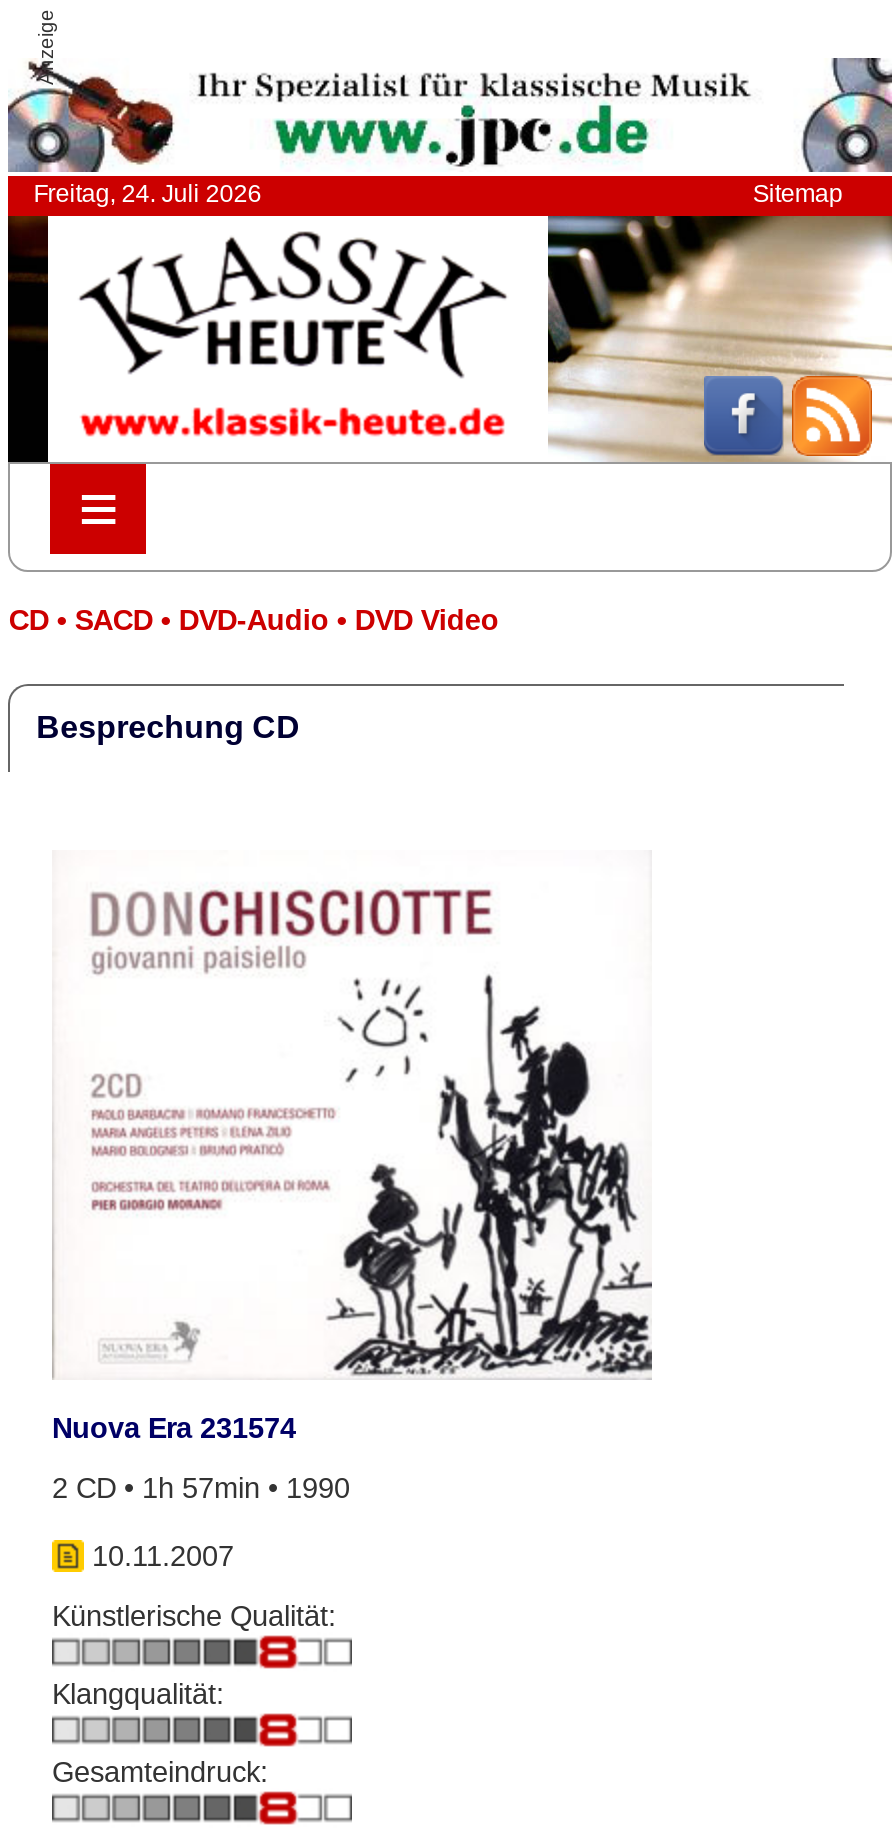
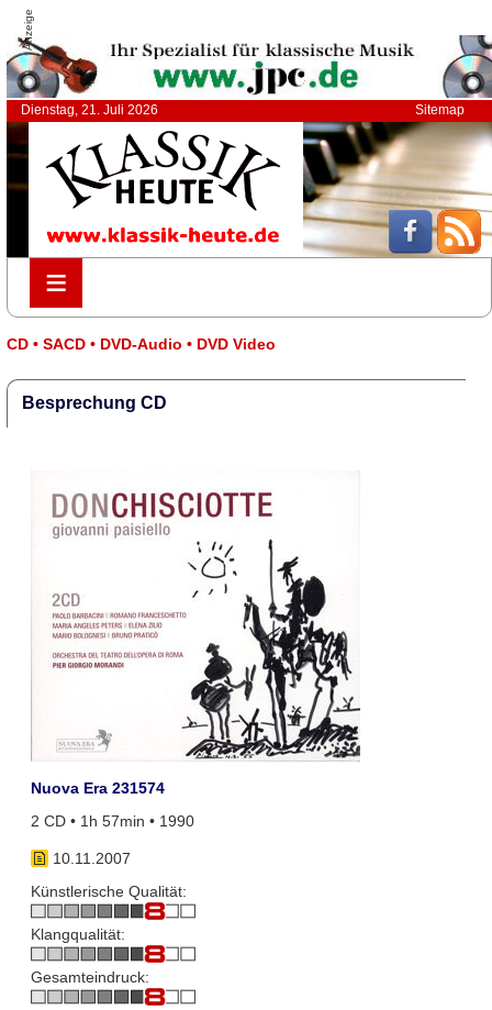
- Freitag, 24. Juli 2026
+ Dienstag, 21. Juli 2026
